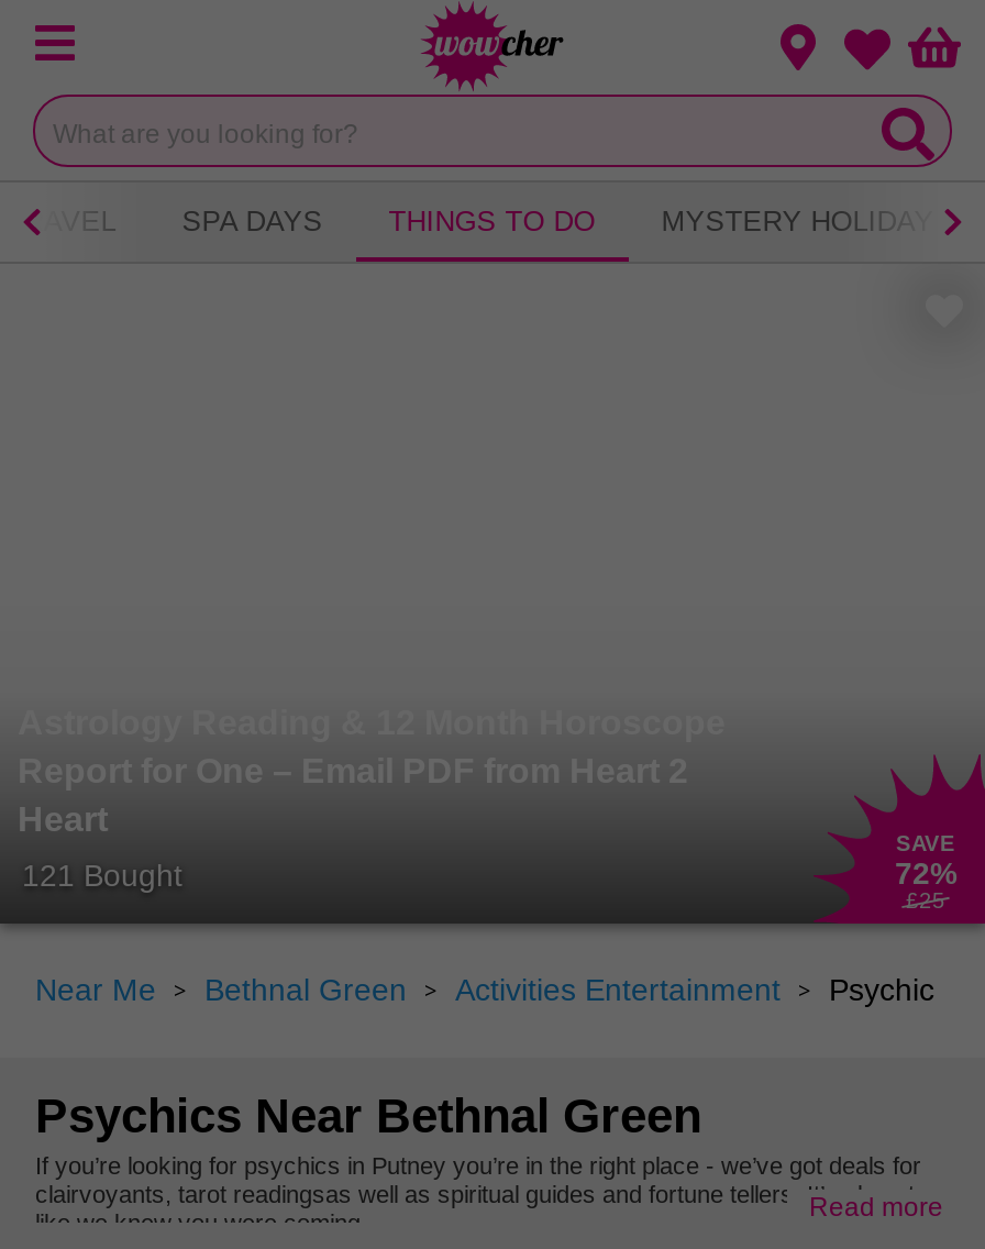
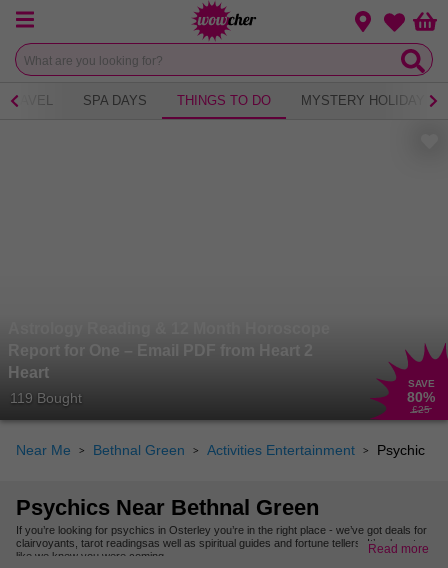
- 121 Bought
+ 119 Bought

- 72%
+ 80%

- If you’re looking for psychics in Putney you’re in the right place - we’ve got deals for
+ If you’re looking for psychics in Osterley you’re in the right place - we’ve got deals for
